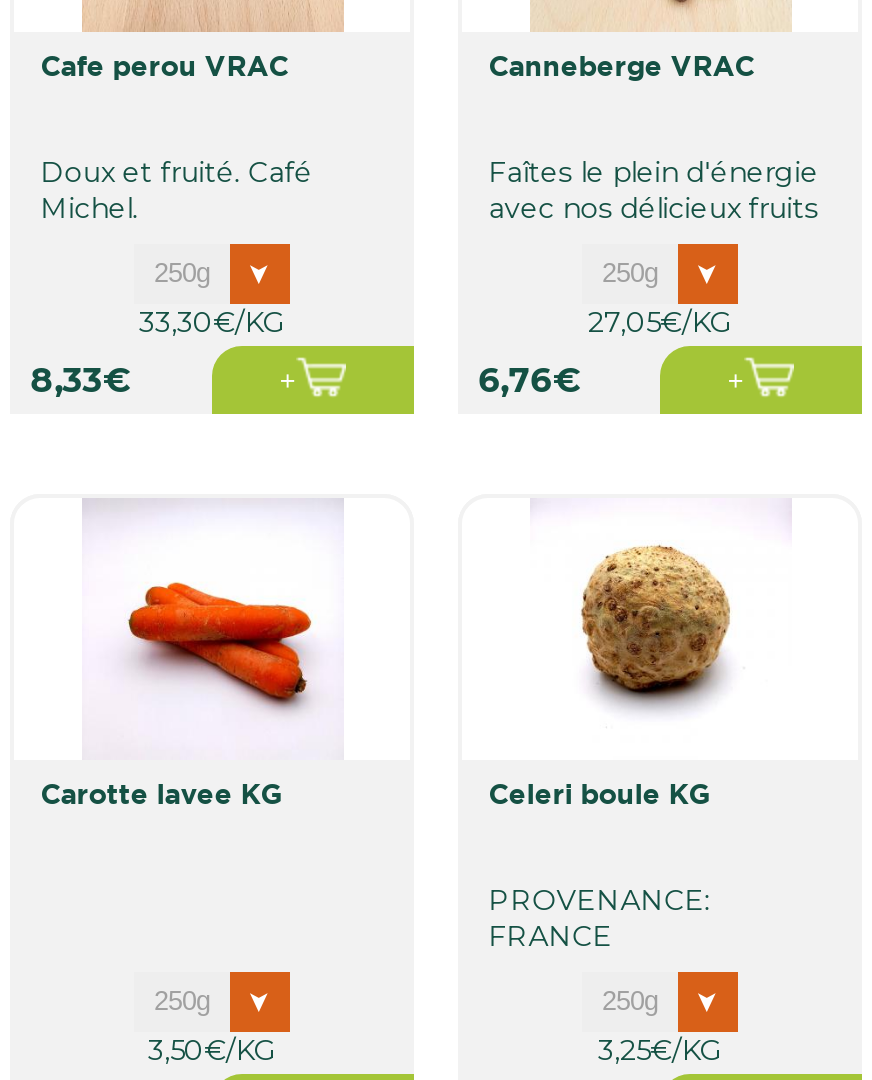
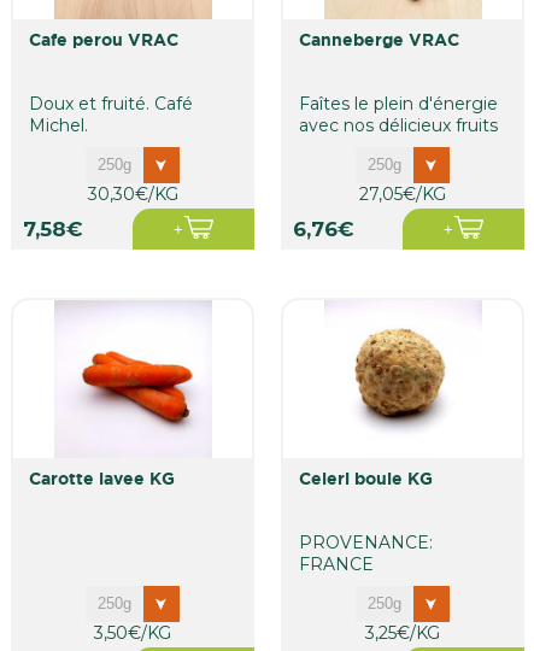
- 33,30€/KG
+ 30,30€/KG

- 8,33€
+ 7,58€
